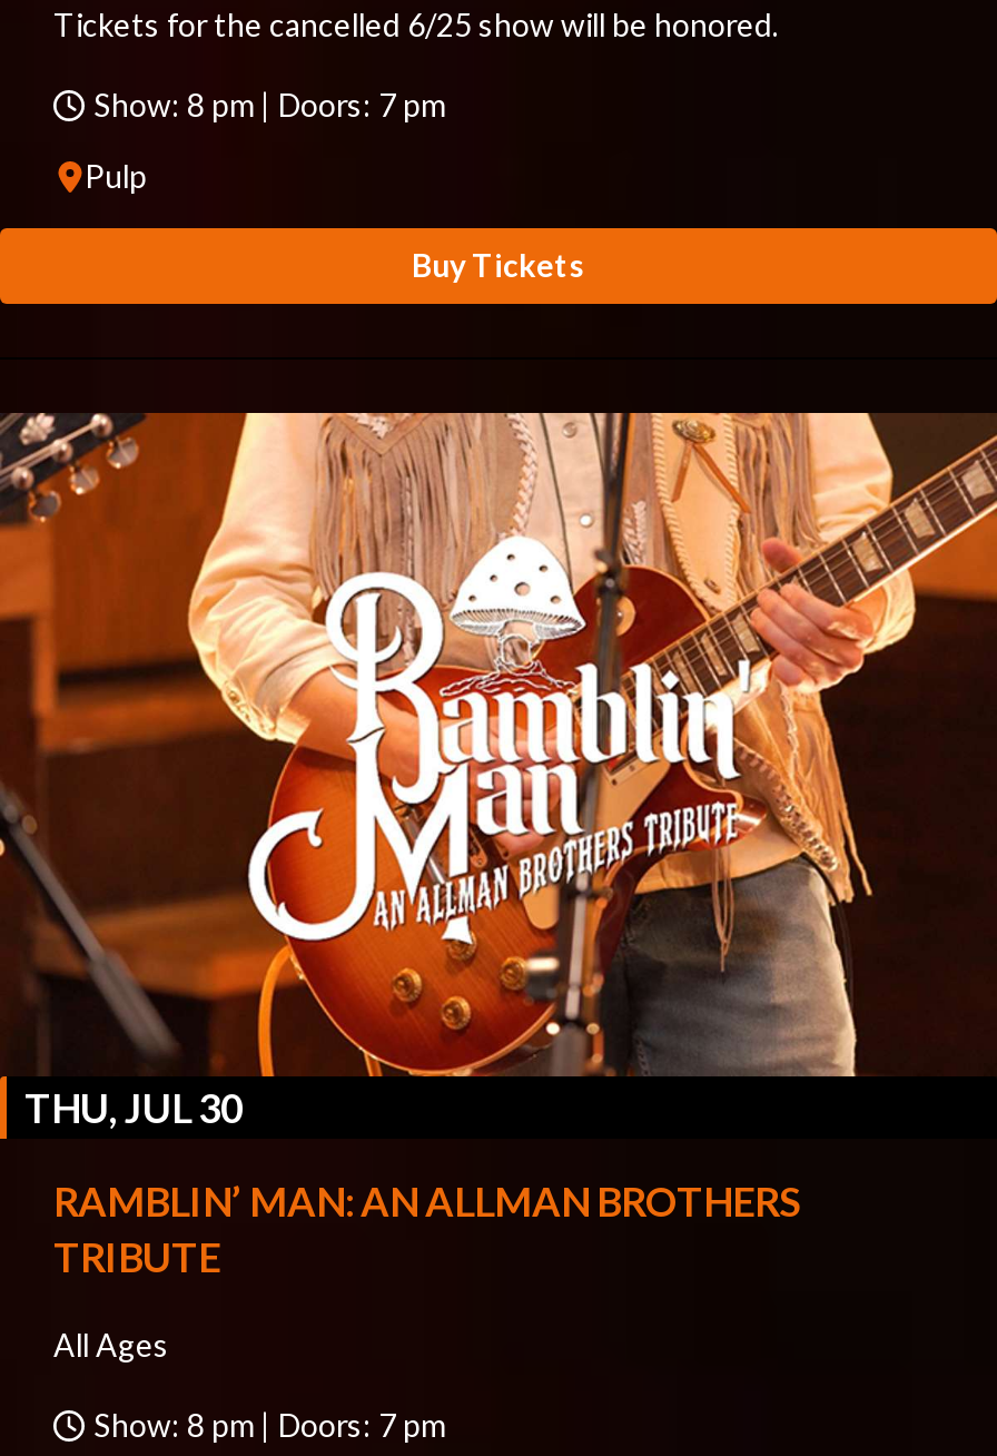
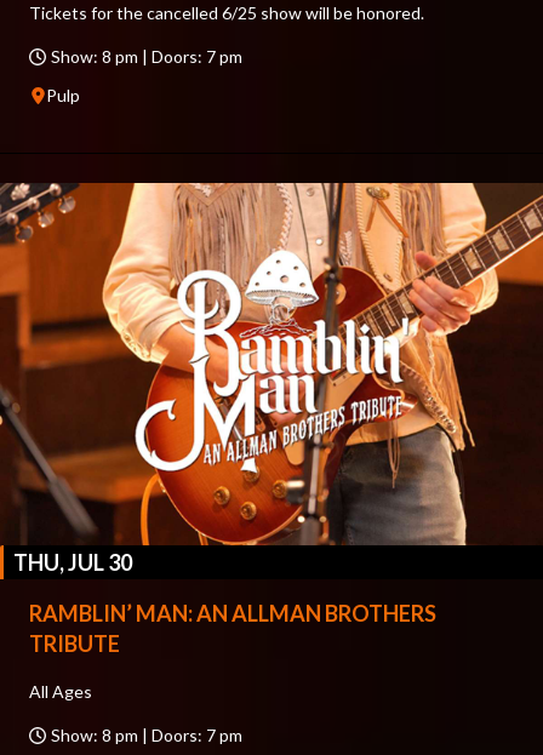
- Buy Tickets
